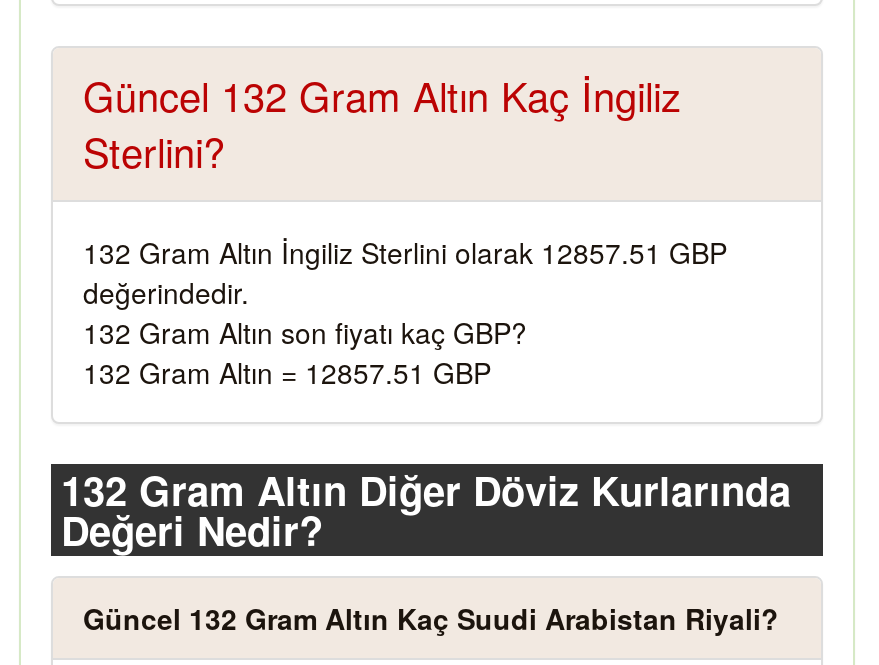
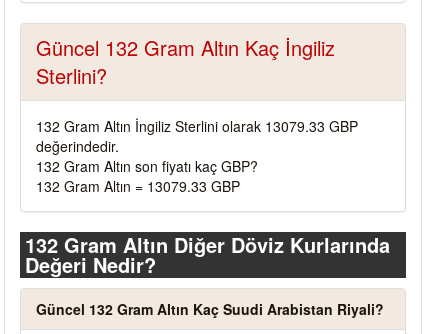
- 132 Gram Altın İngiliz Sterlini olarak 12857.51 GBP
+ 132 Gram Altın İngiliz Sterlini olarak 13079.33 GBP

- 132 Gram Altın = 12857.51 GBP
+ 132 Gram Altın = 13079.33 GBP
